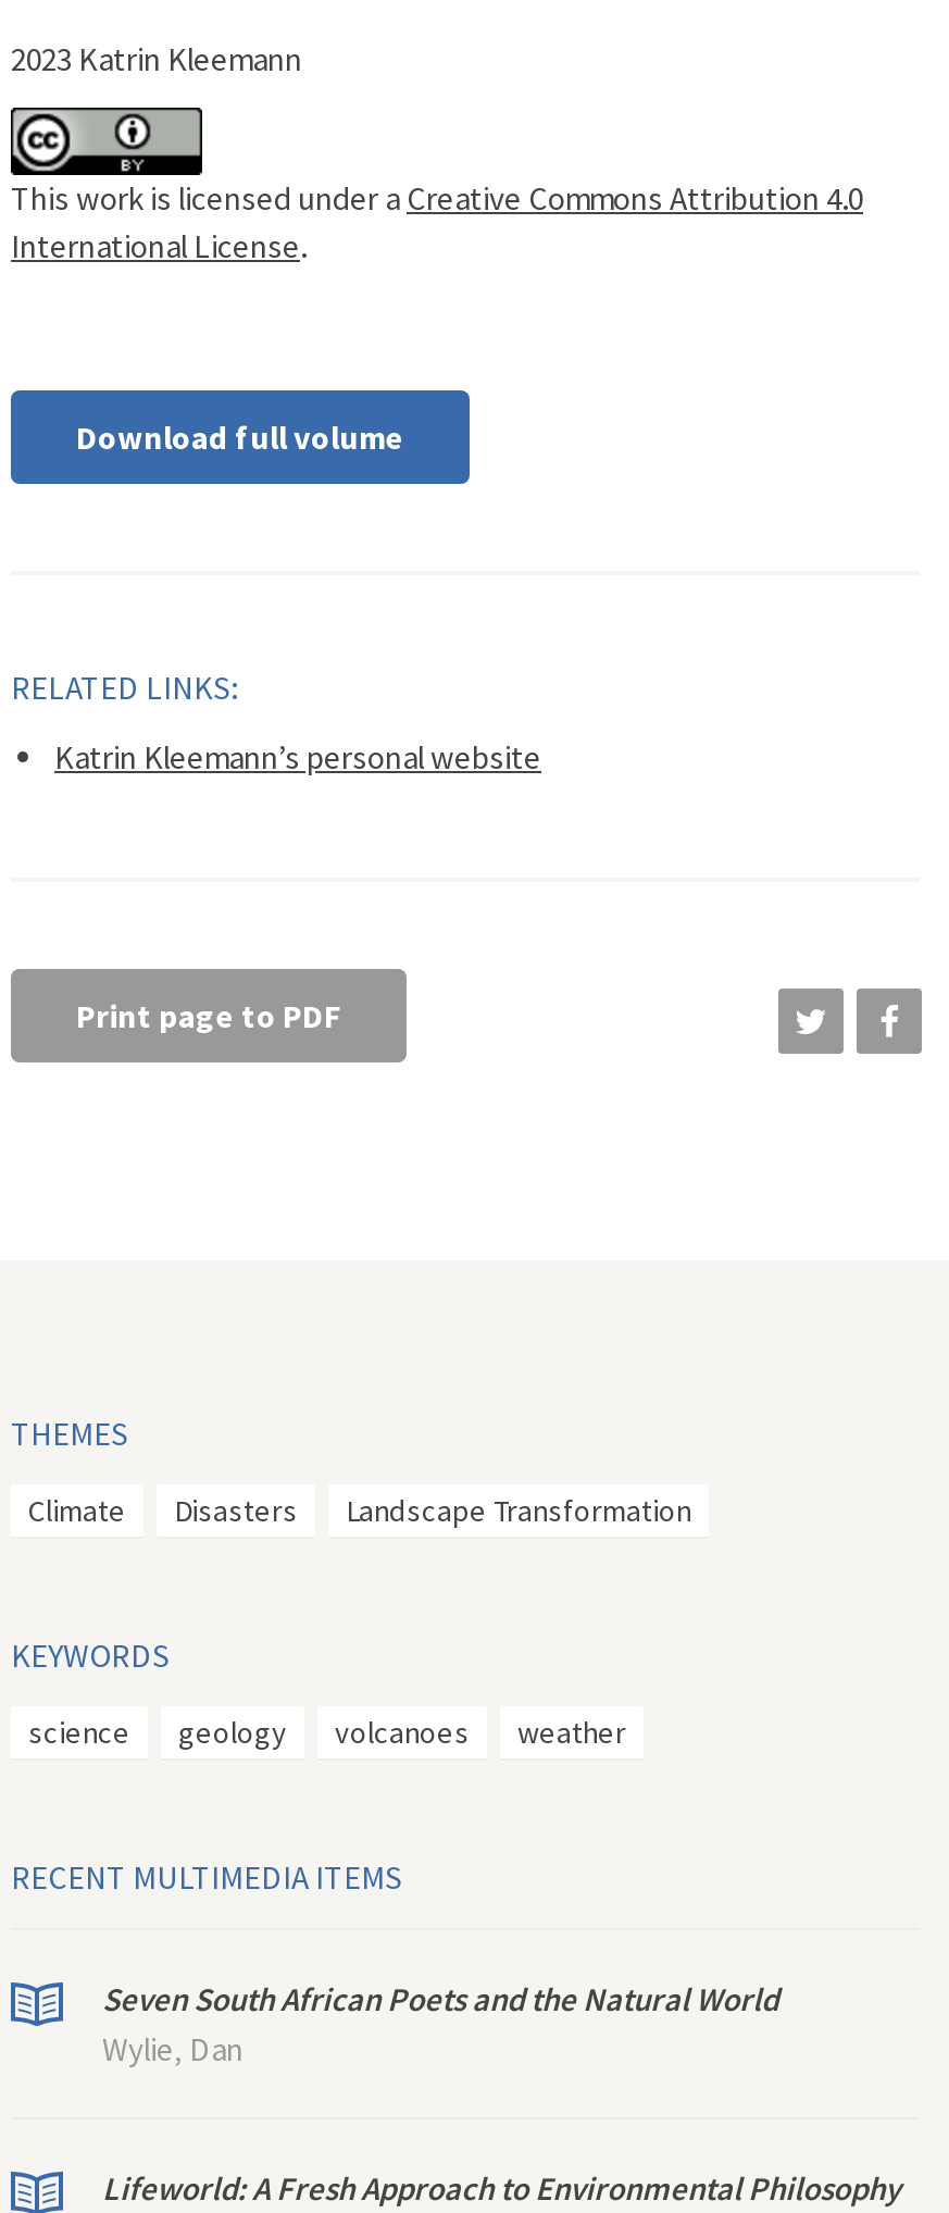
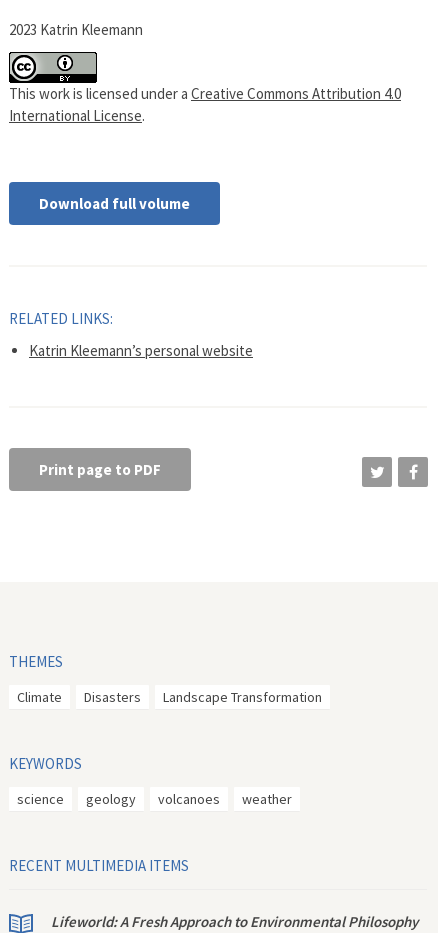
- Seven South African Poets and the Natural World
- Wylie, Dan
